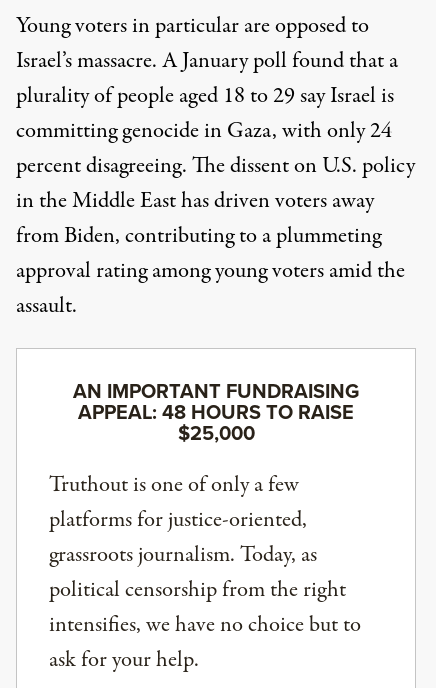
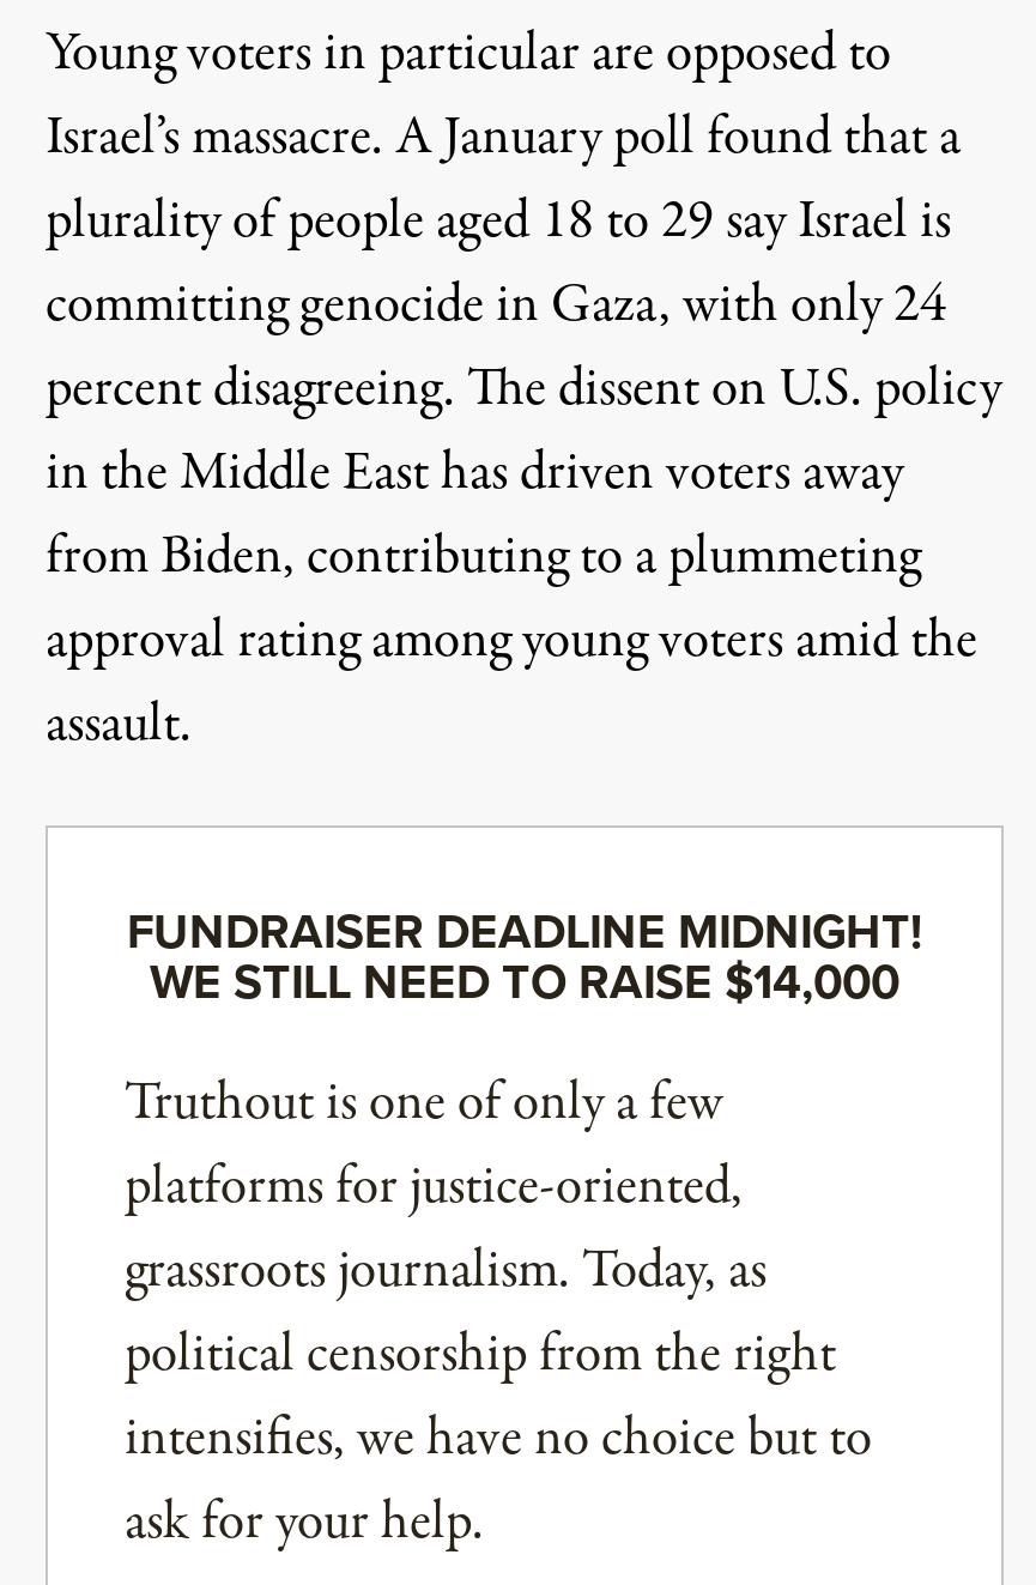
- AN IMPORTANT FUNDRAISING
- APPEAL: 48 HOURS TO RAISE
- $25,000
+ FUNDRAISER DEADLINE MIDNIGHT!
+ WE STILL NEED TO RAISE $14,000
